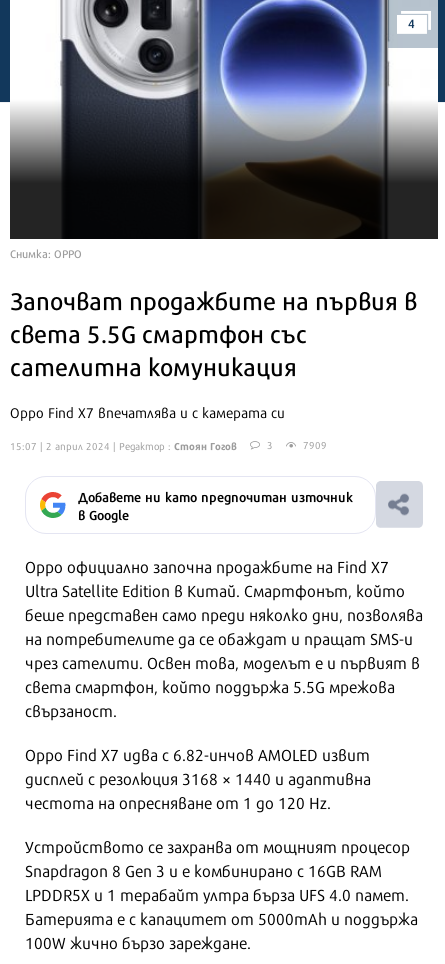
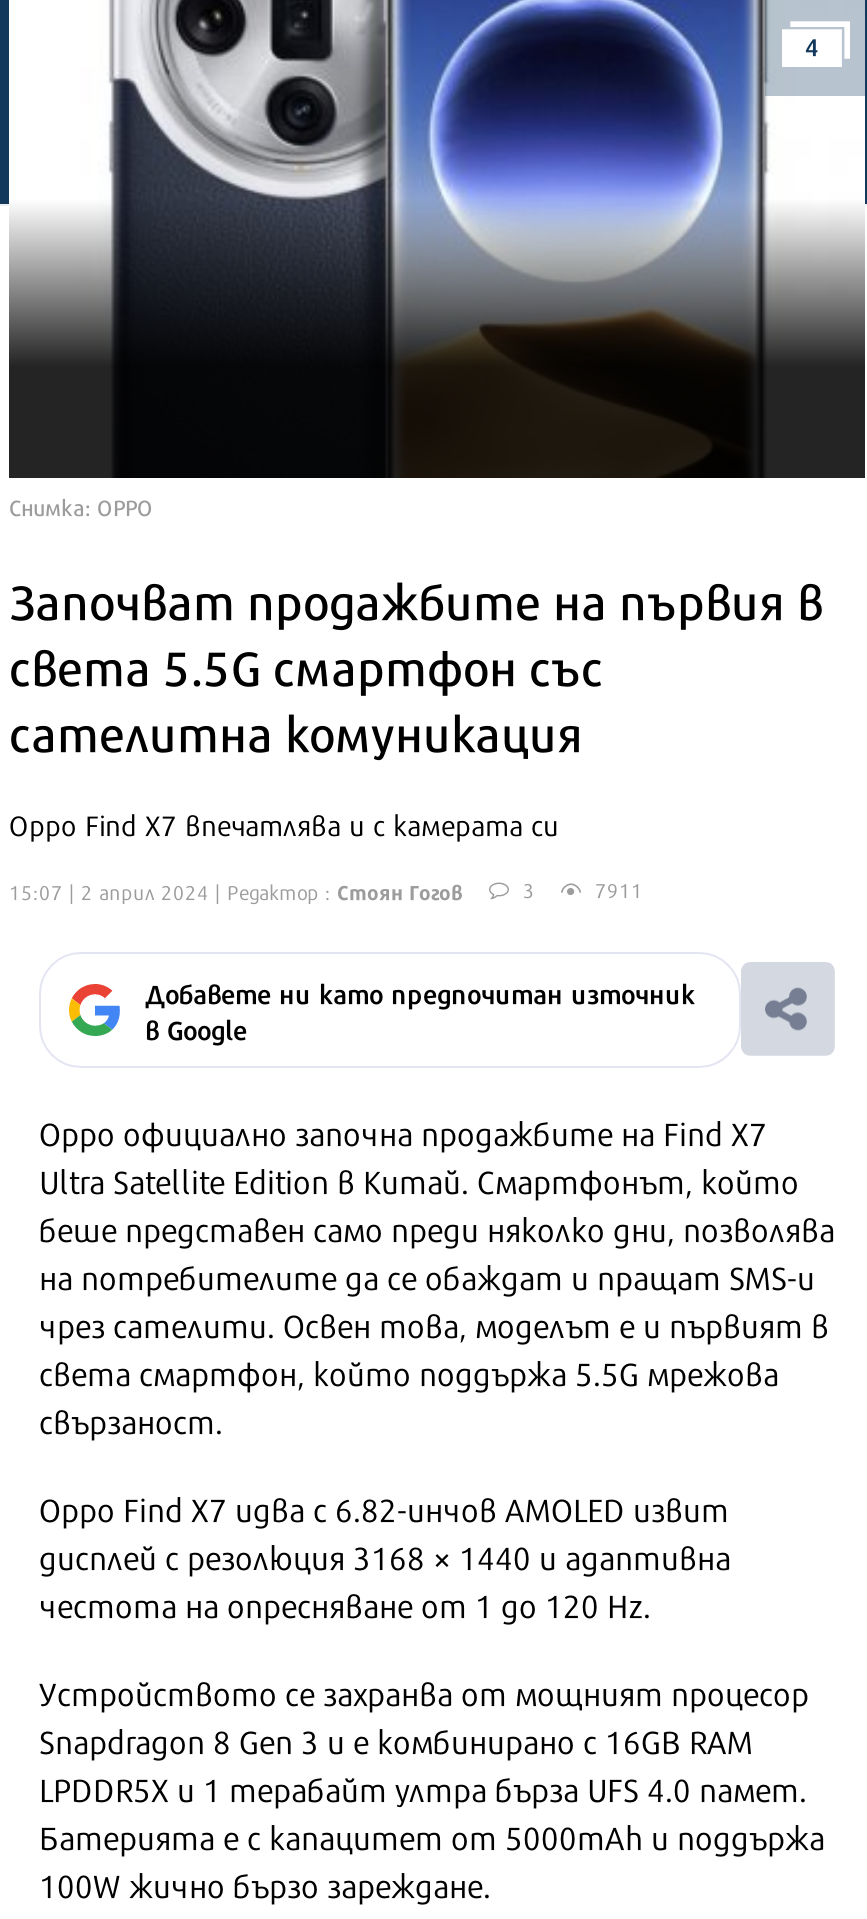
- 7909
+ 7911
